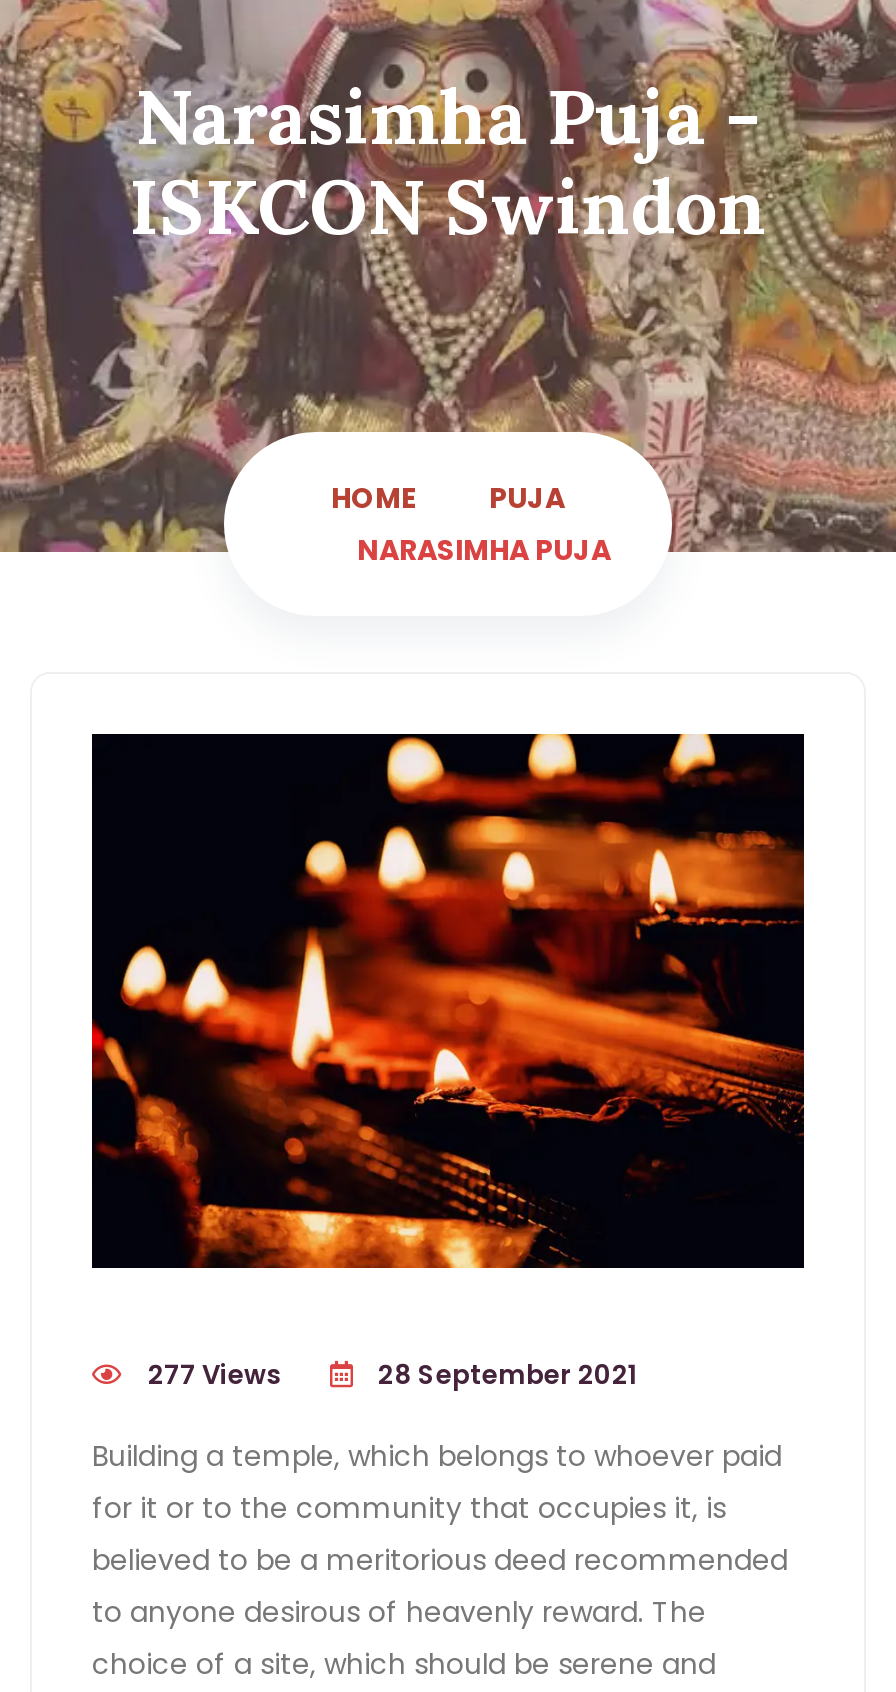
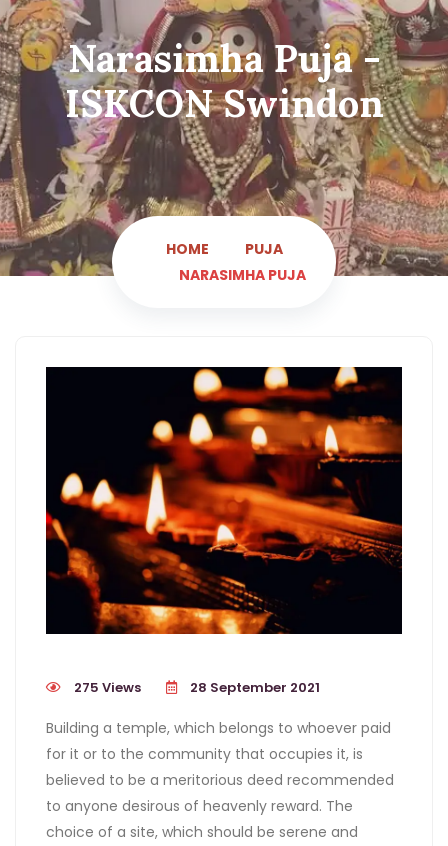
- 277 Views
+ 275 Views
